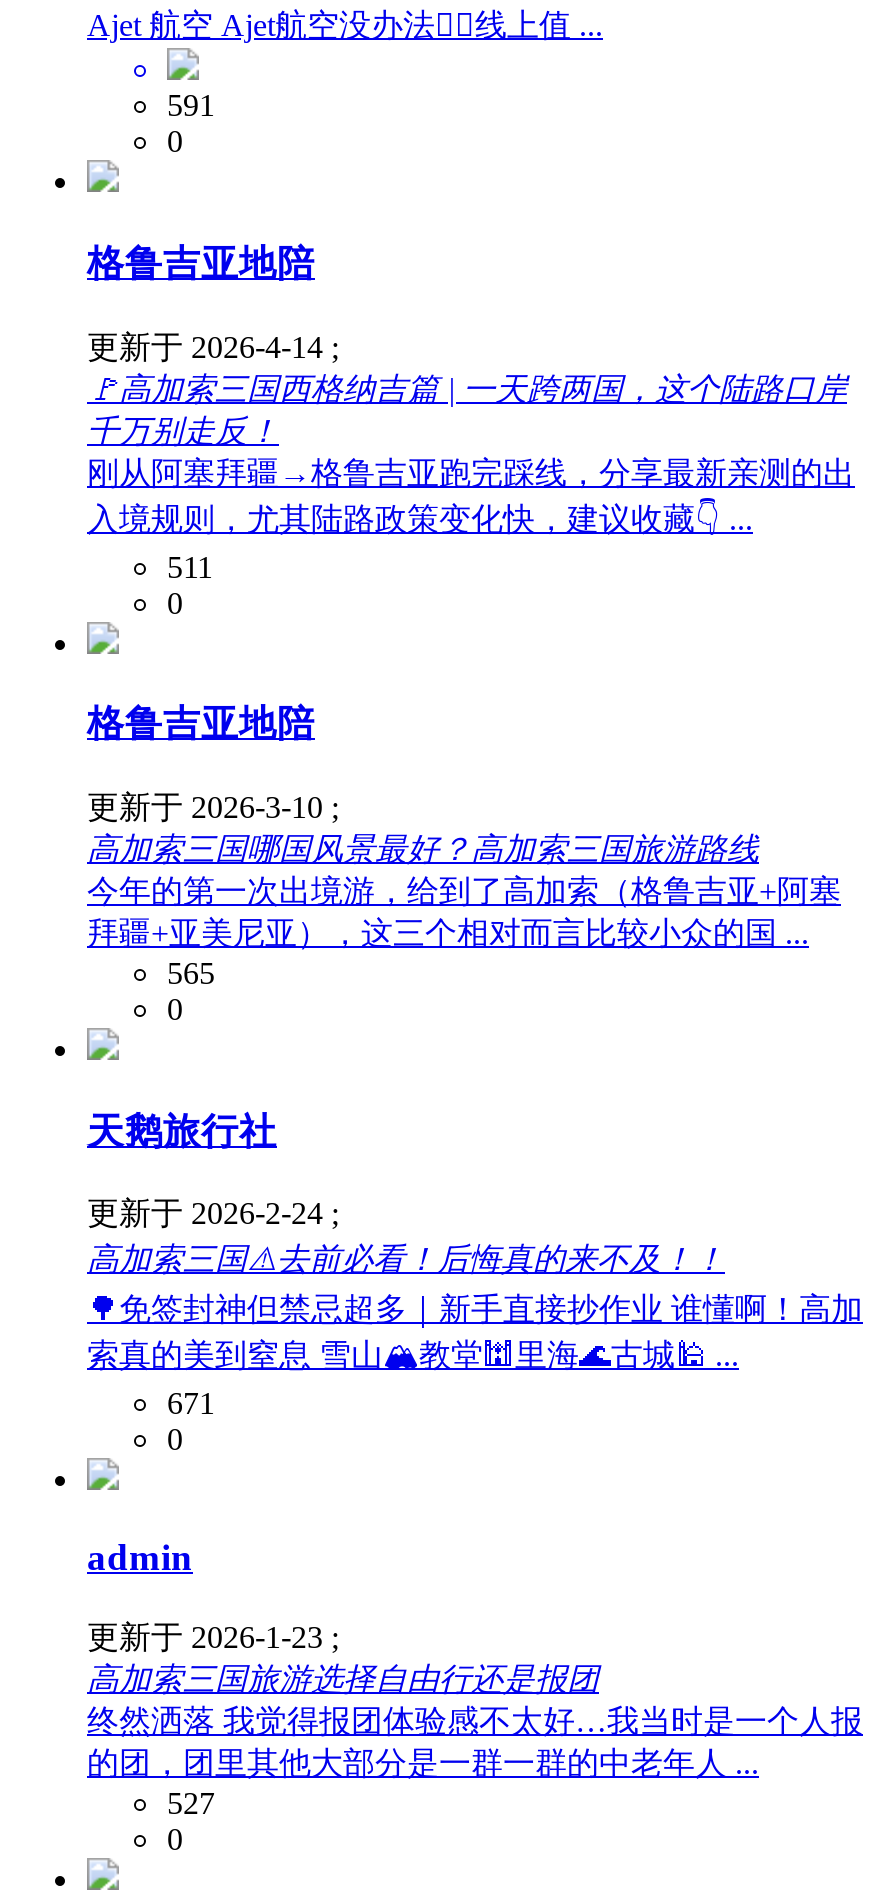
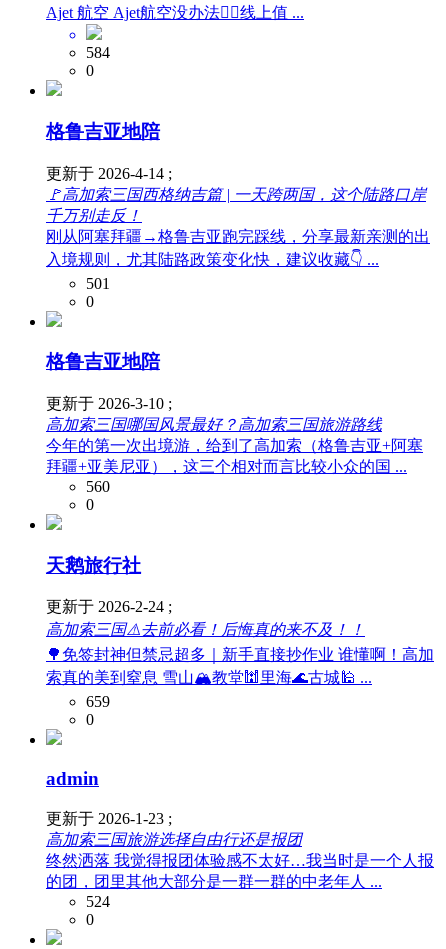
- 591
+ 584

- 511
+ 501

- 565
+ 560

- 671
+ 659

- 527
+ 524
